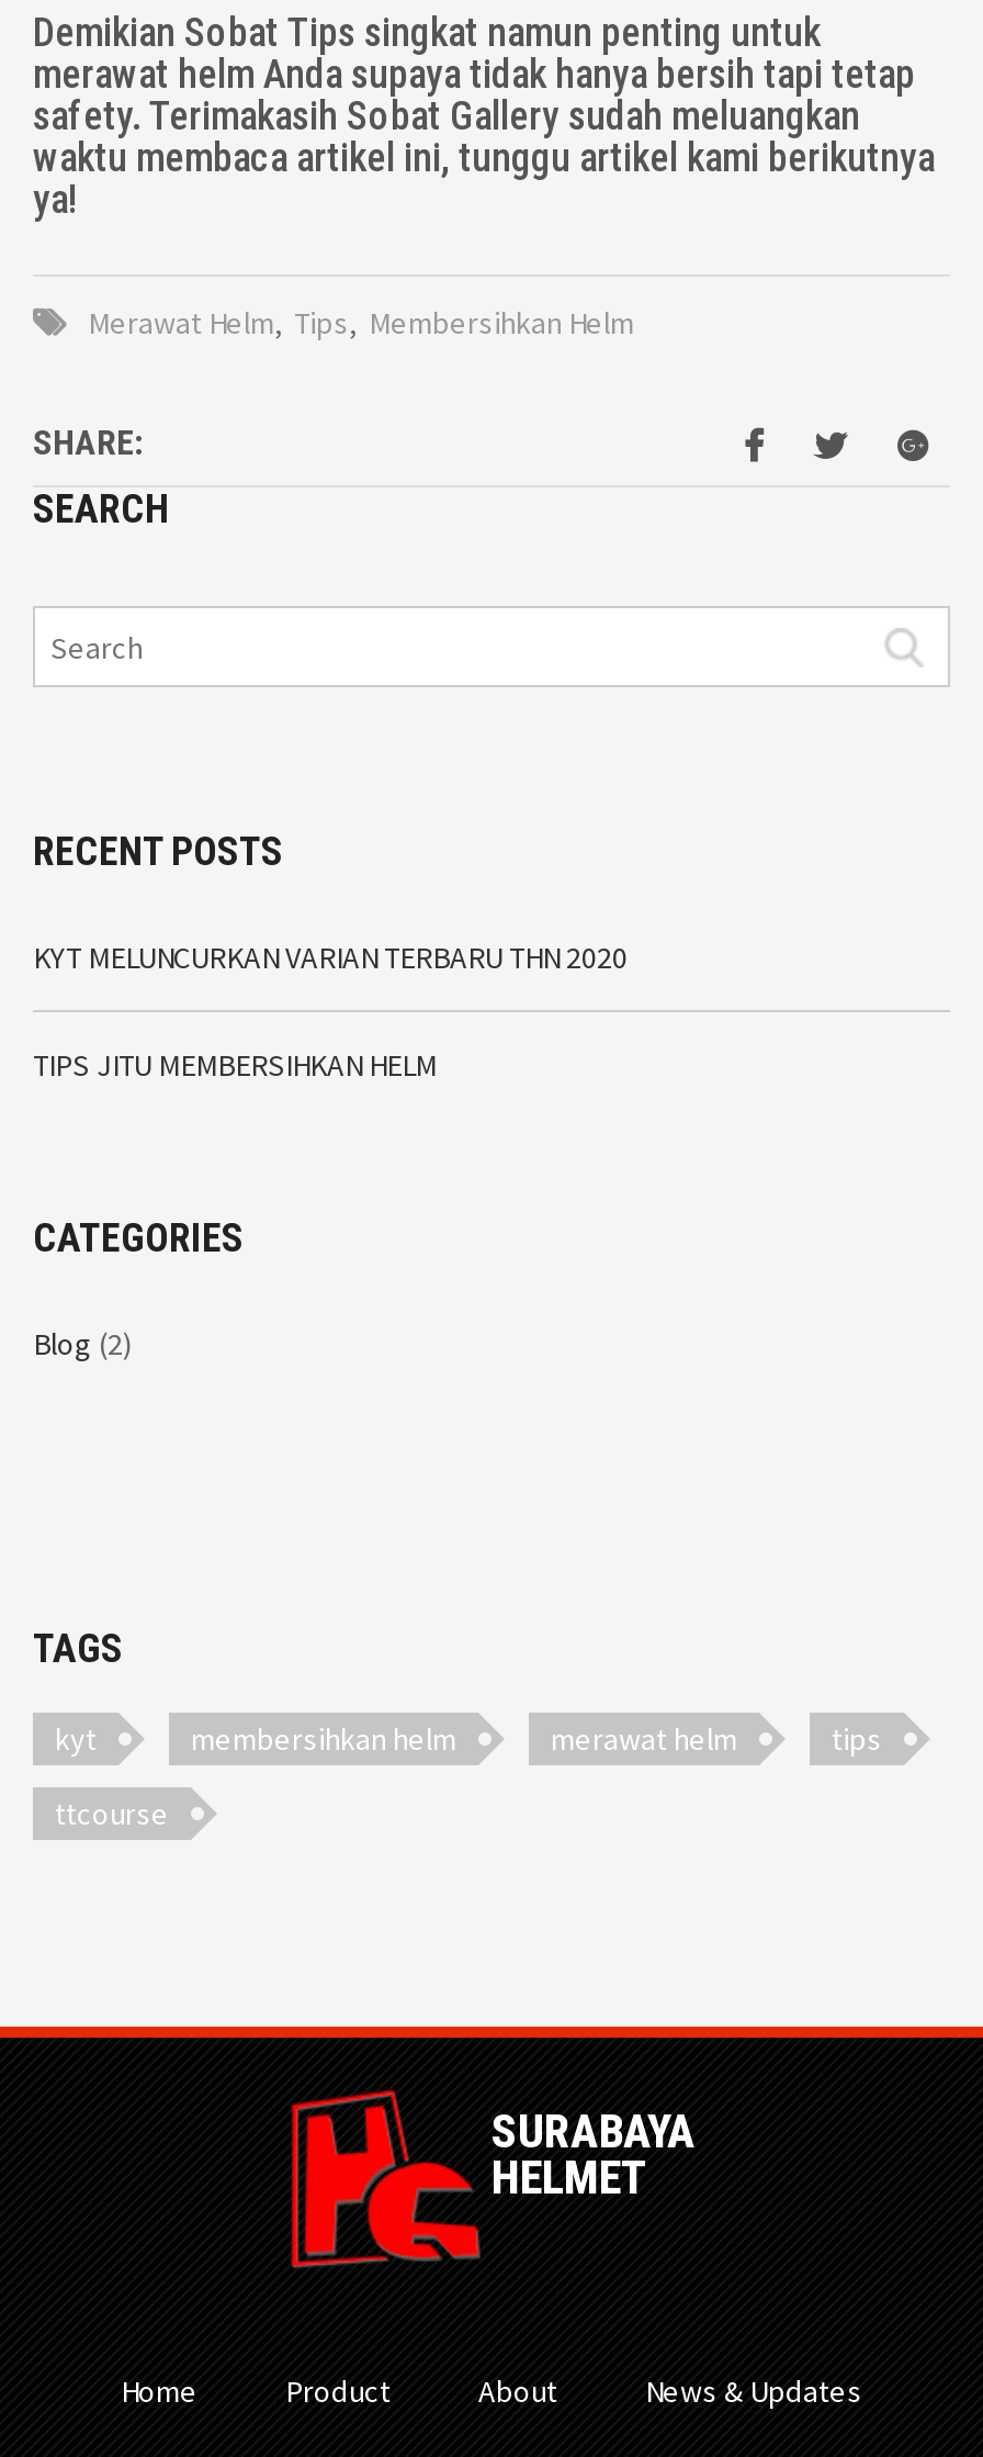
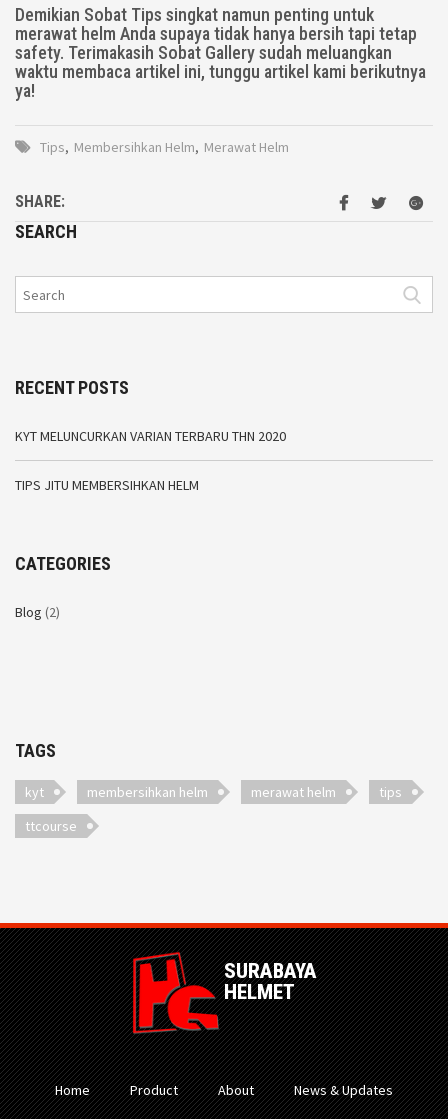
- Merawat Helm, Tips, Membersihkan Helm
+ Tips, Membersihkan Helm, Merawat Helm
